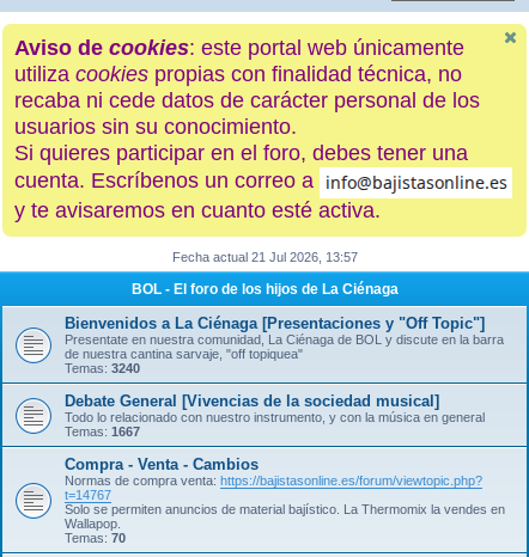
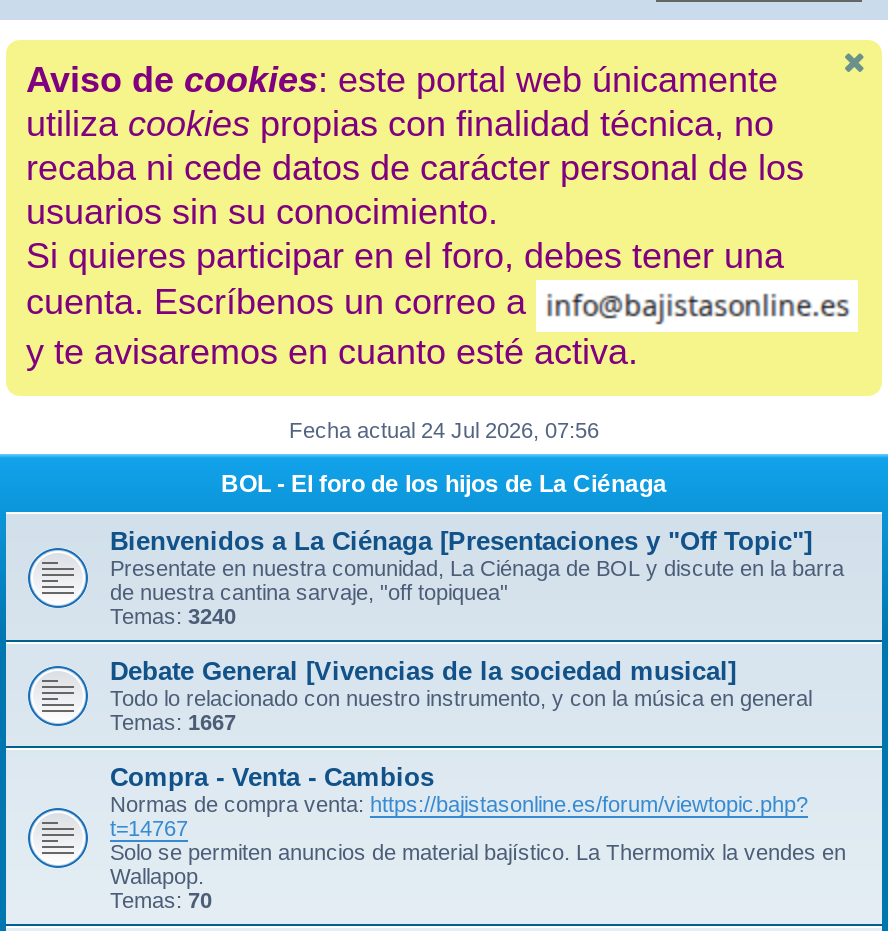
- Fecha actual 21 Jul 2026, 13:57
+ Fecha actual 24 Jul 2026, 07:56
